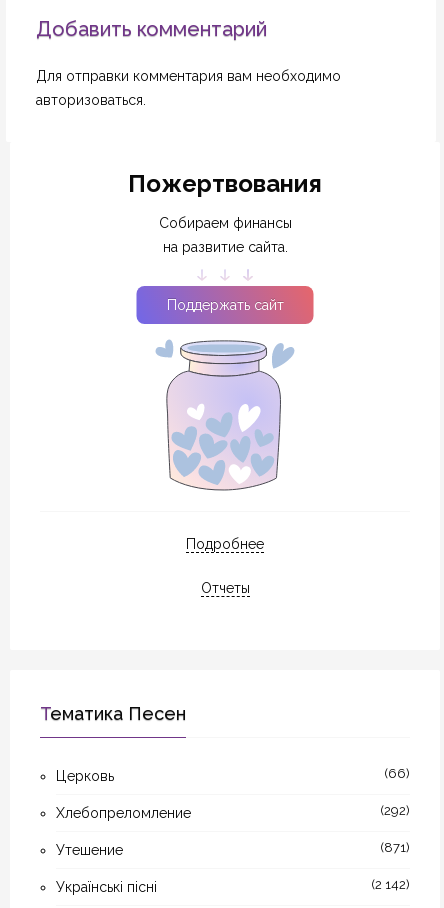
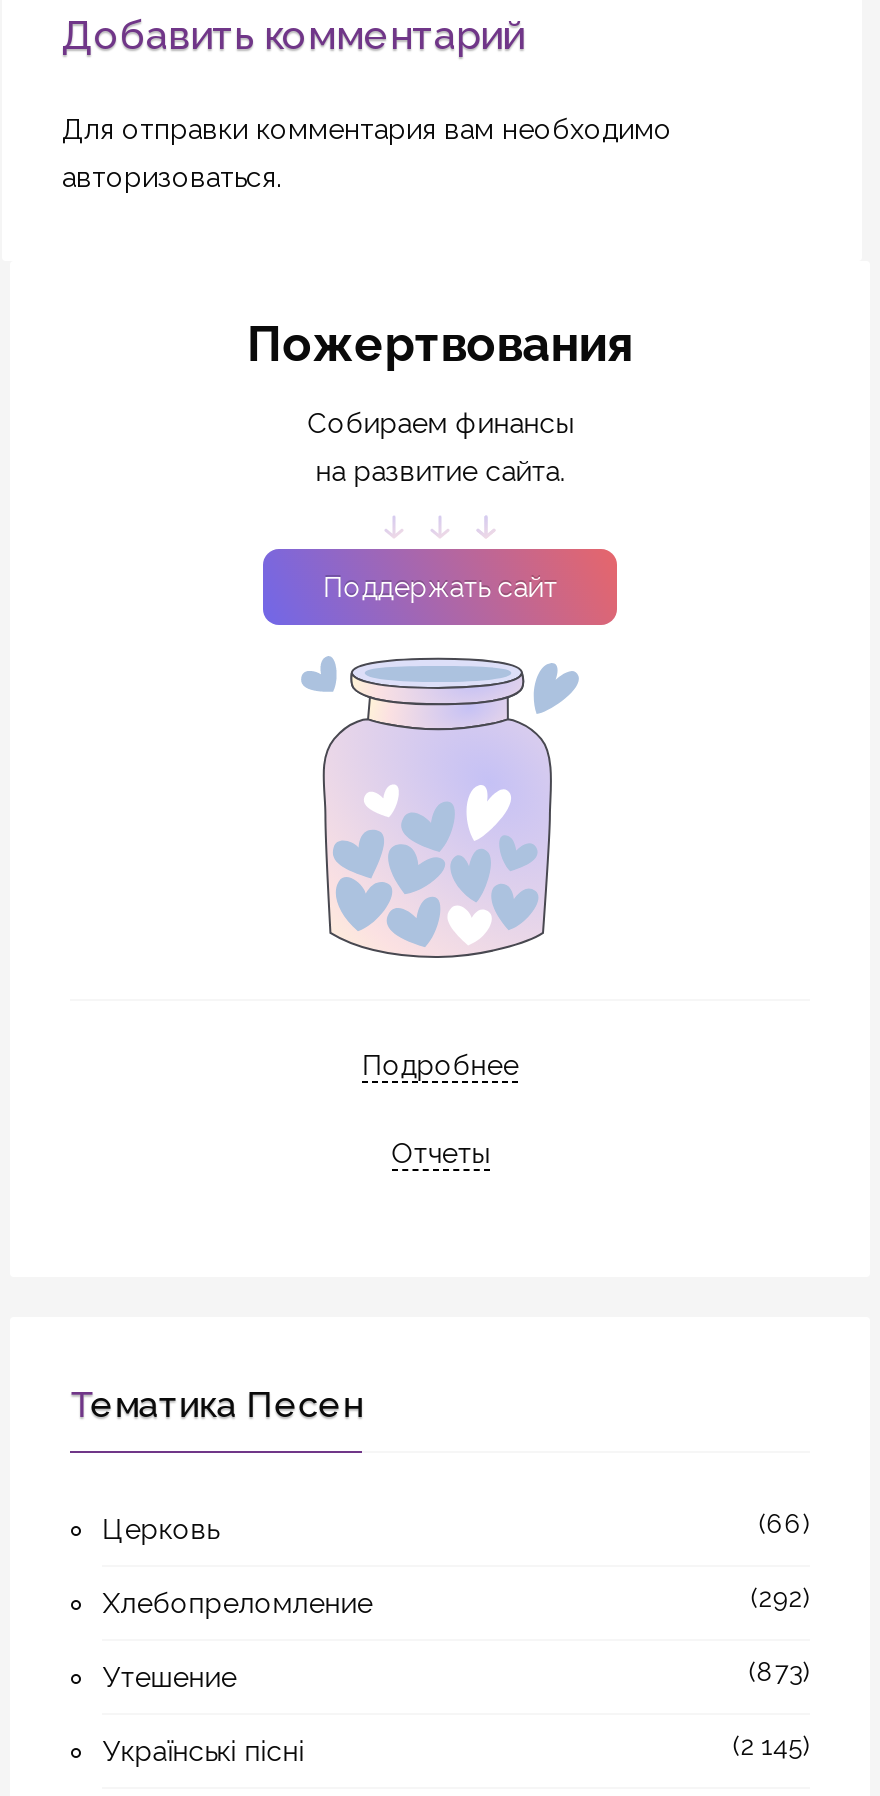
- (871)
+ (873)

- (2 142)
+ (2 145)
